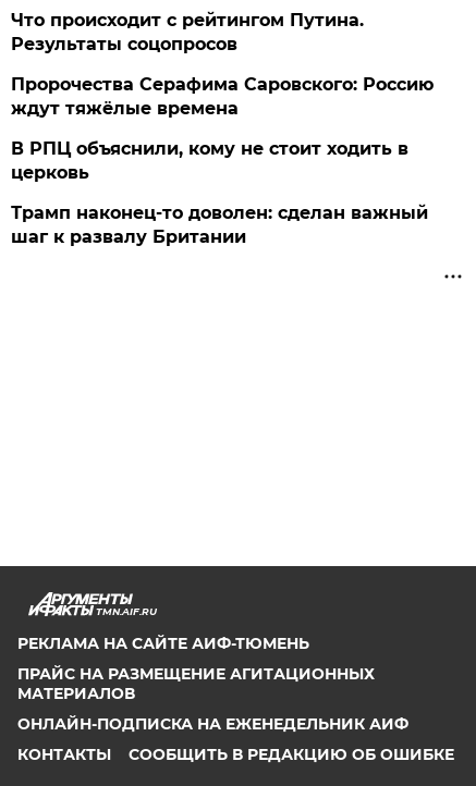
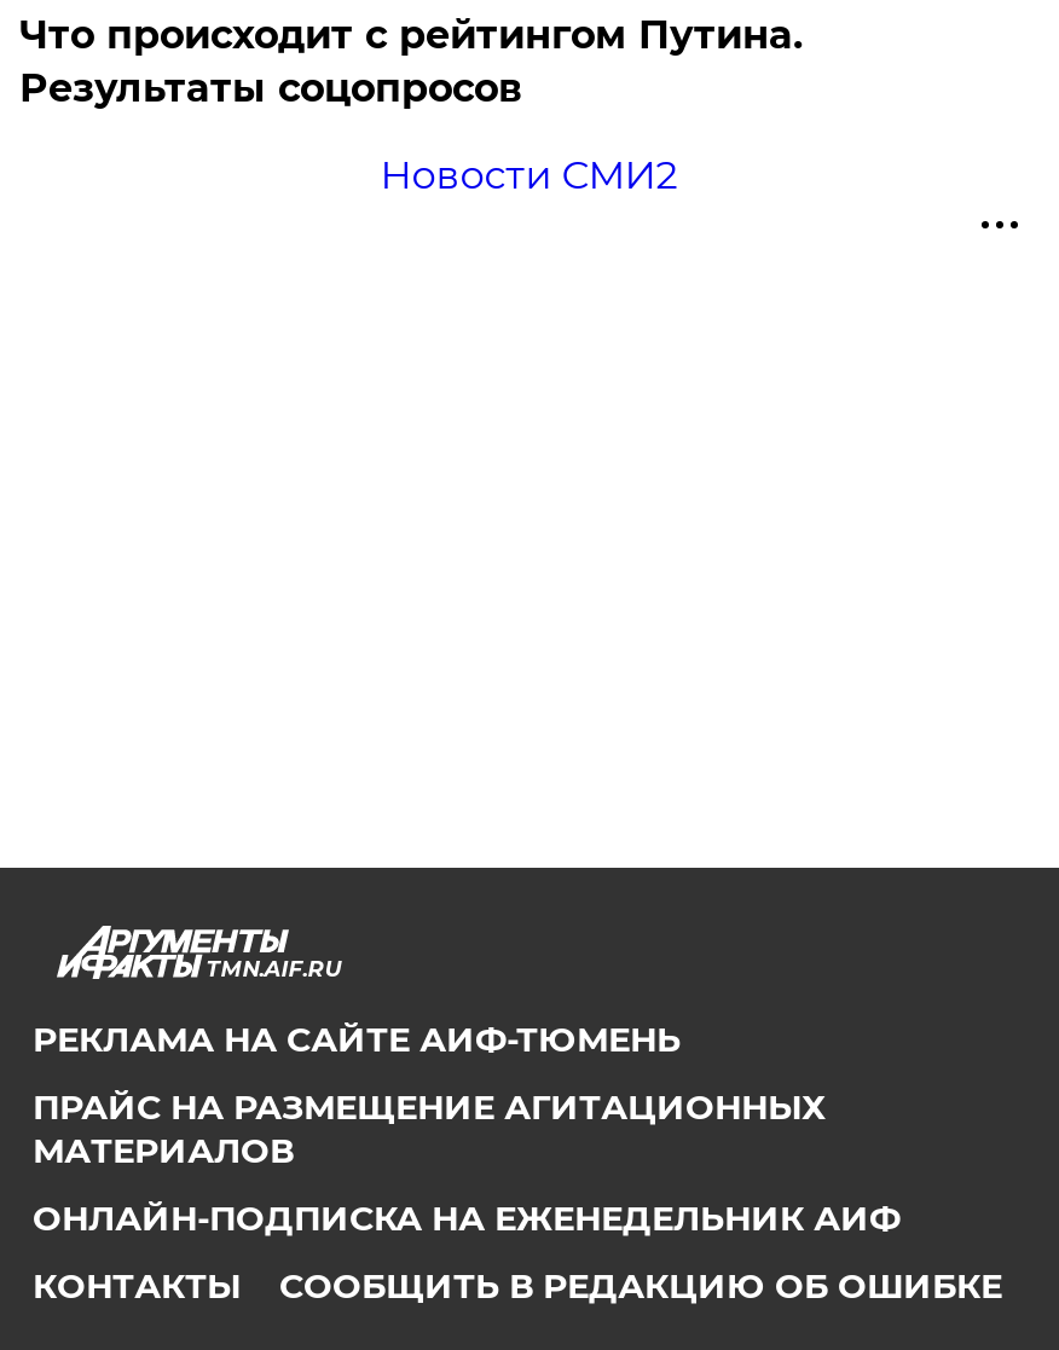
- Пророчества Серафима Саровского: Россию
- ждут тяжёлые времена
- В РПЦ объяснили, кому не стоит ходить в
- церковь
- Трамп наконец-то доволен: сделан важный
- шаг к развалу Британии
+ Новости СМИ2
